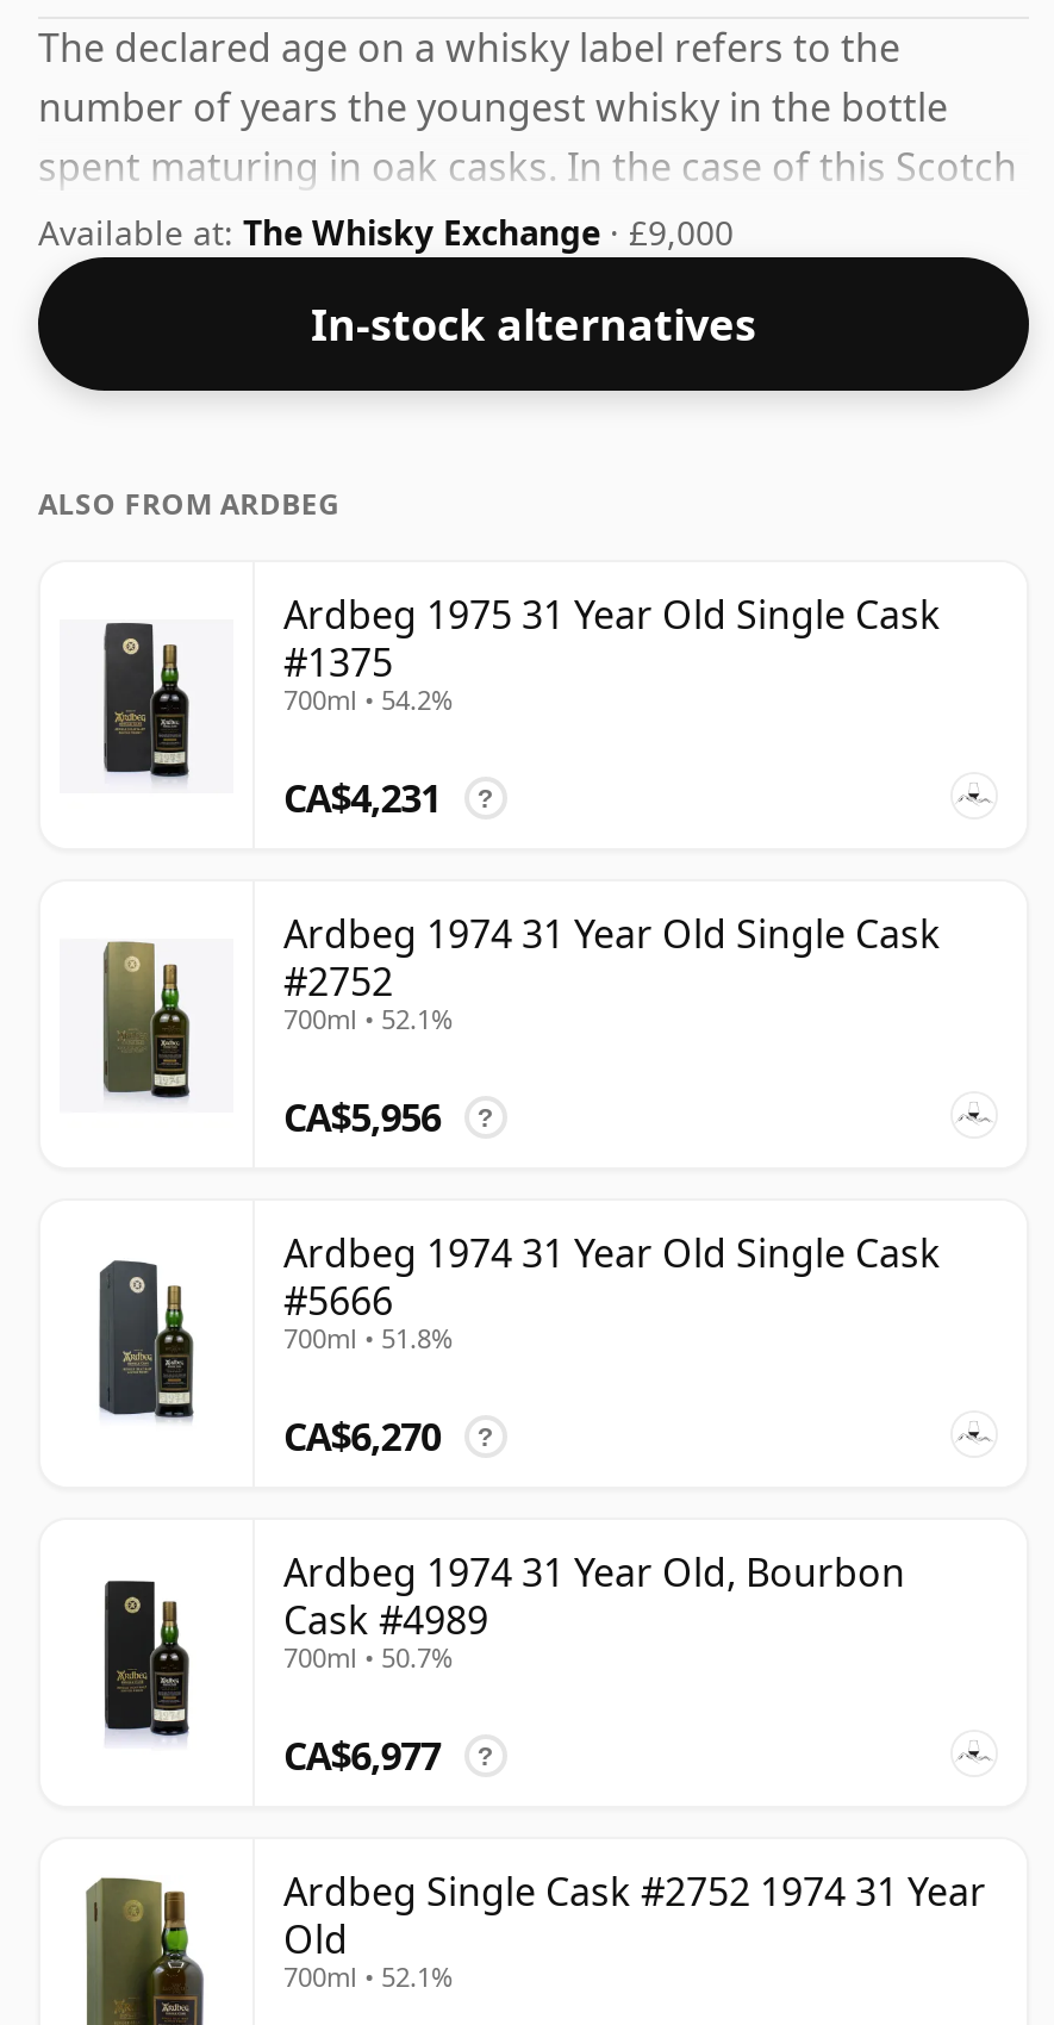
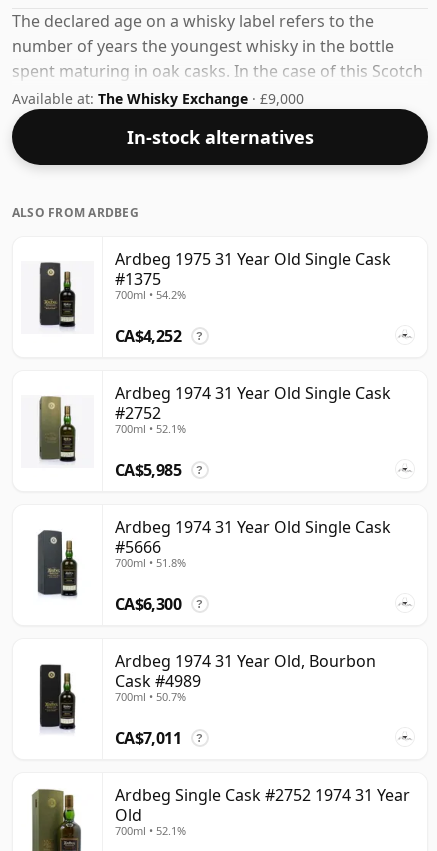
- CA$4,231
+ CA$4,252

- CA$5,956
+ CA$5,985

- CA$6,270
+ CA$6,300

- CA$6,977
+ CA$7,011
